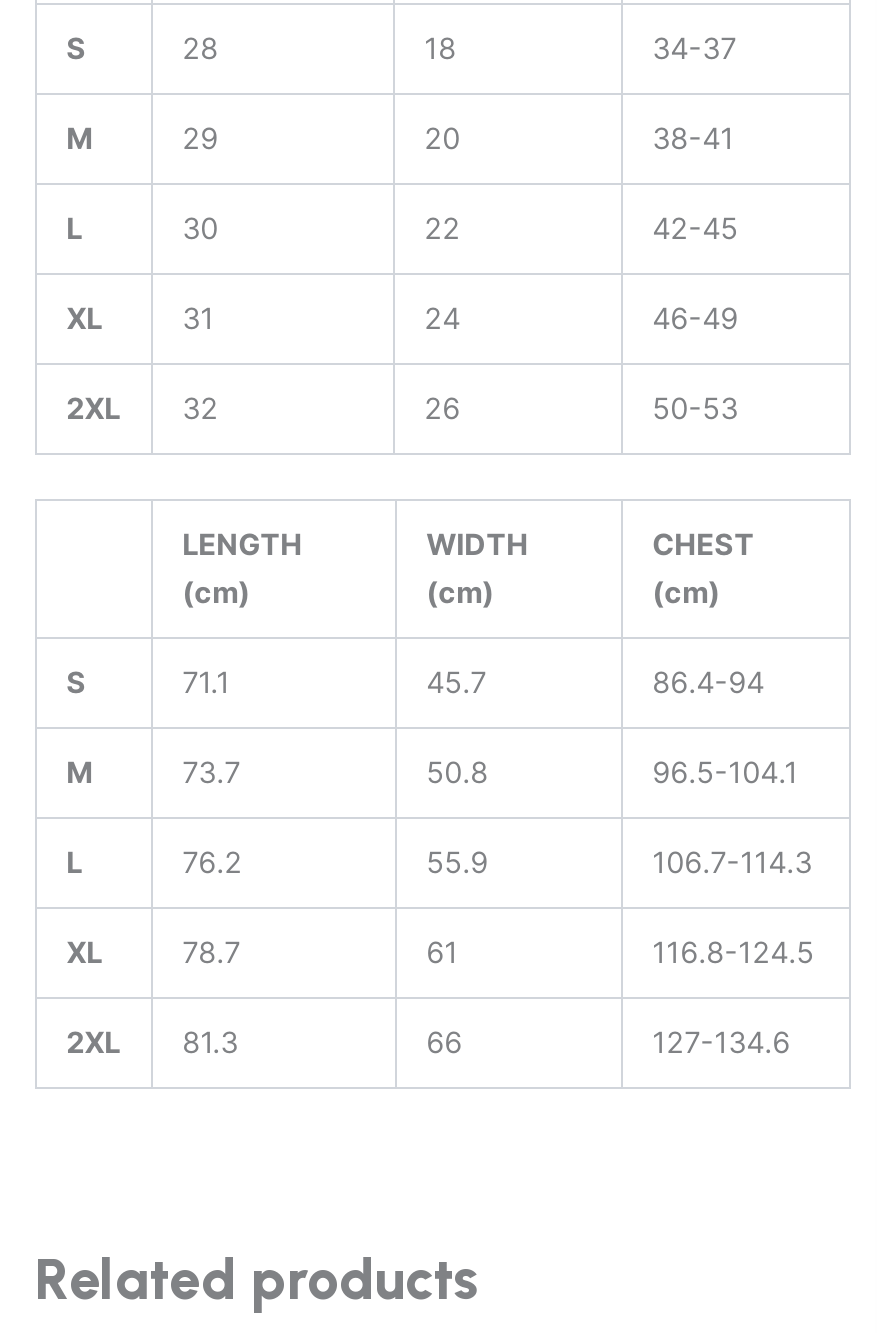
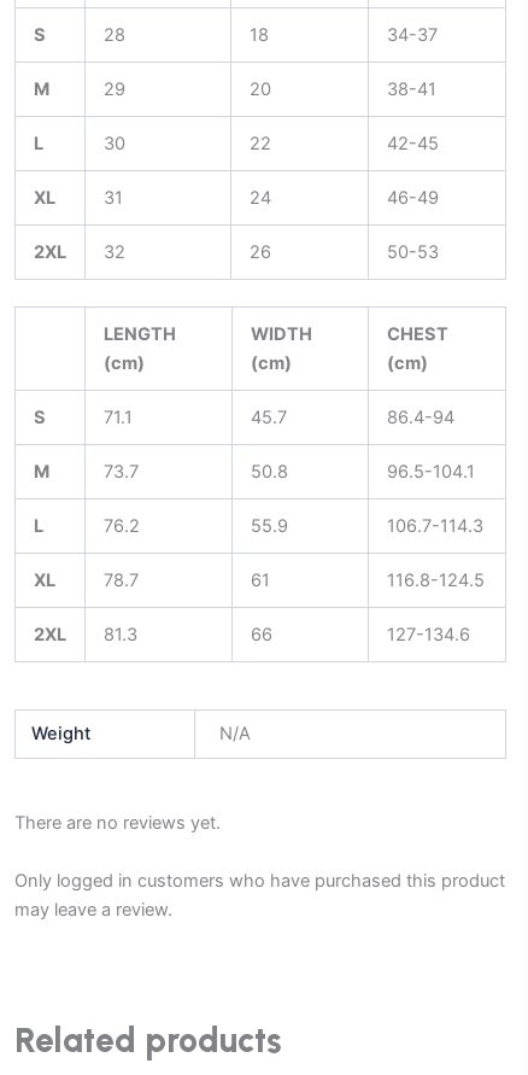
+ There are no reviews yet.
+ Only logged in customers who have purchased this product
+ may leave a review.

+ Weight
+ N/A
